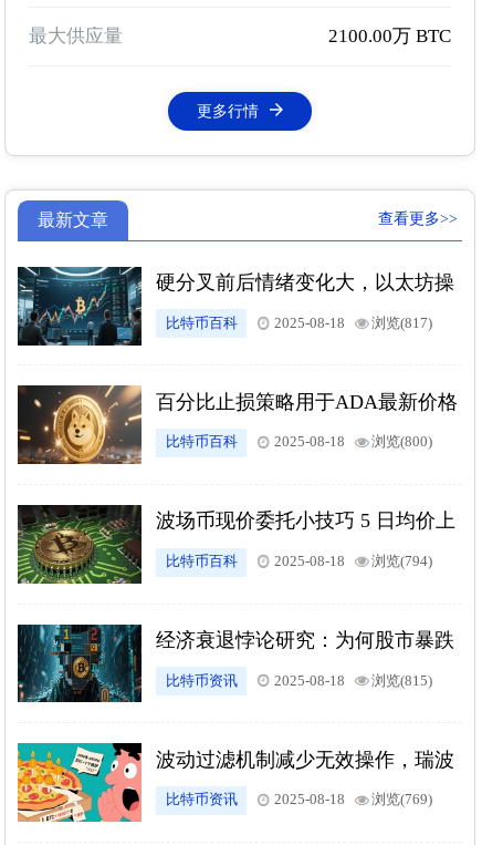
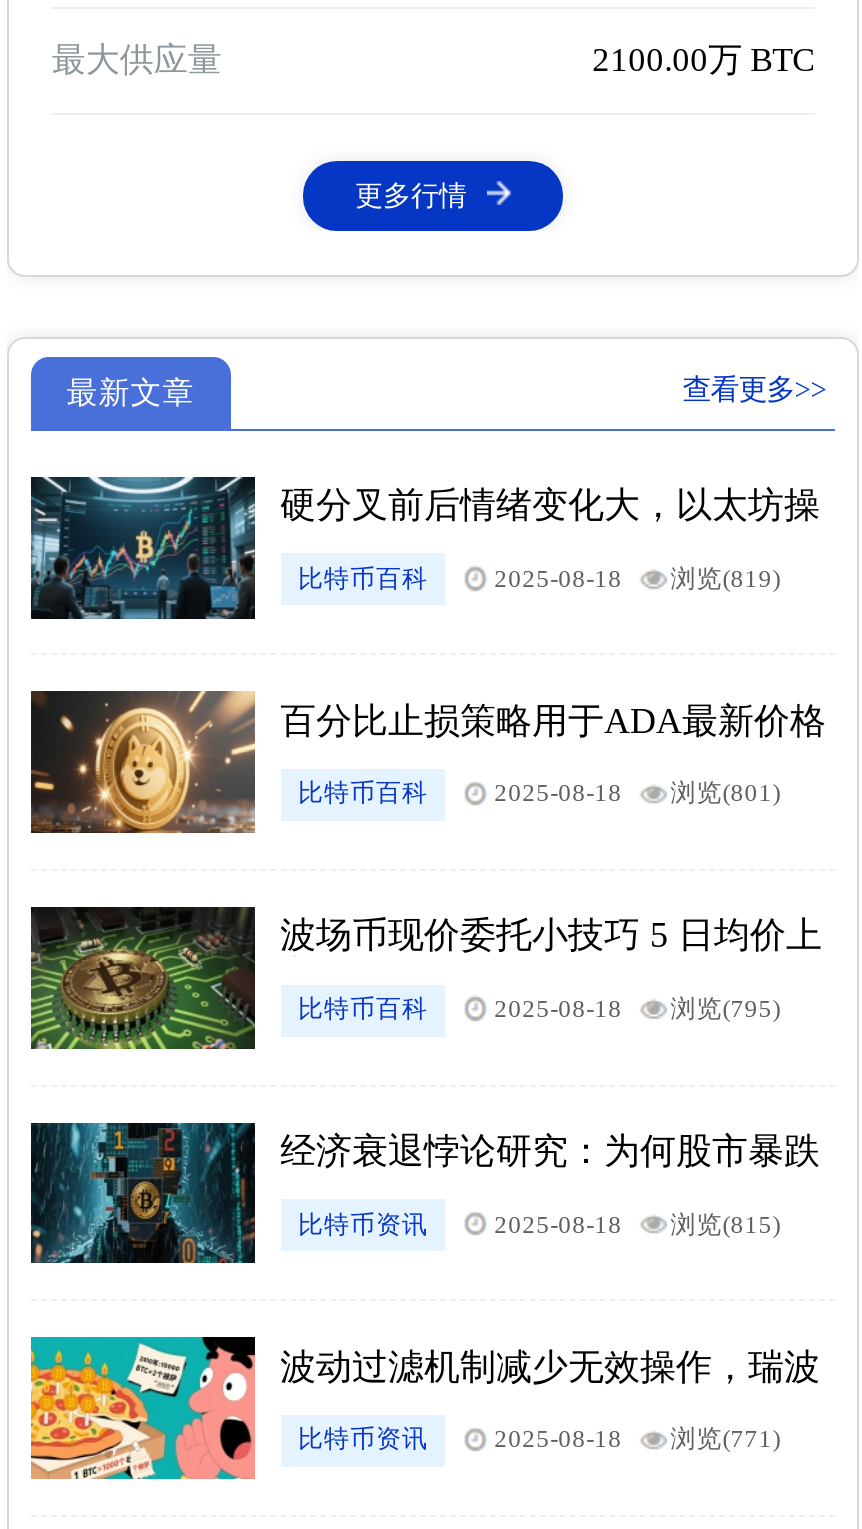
- 2025-08-18 浏览(817)
+ 2025-08-18 浏览(819)

- 2025-08-18 浏览(800)
+ 2025-08-18 浏览(801)

- 2025-08-18 浏览(794)
+ 2025-08-18 浏览(795)

- 2025-08-18 浏览(769)
+ 2025-08-18 浏览(771)
